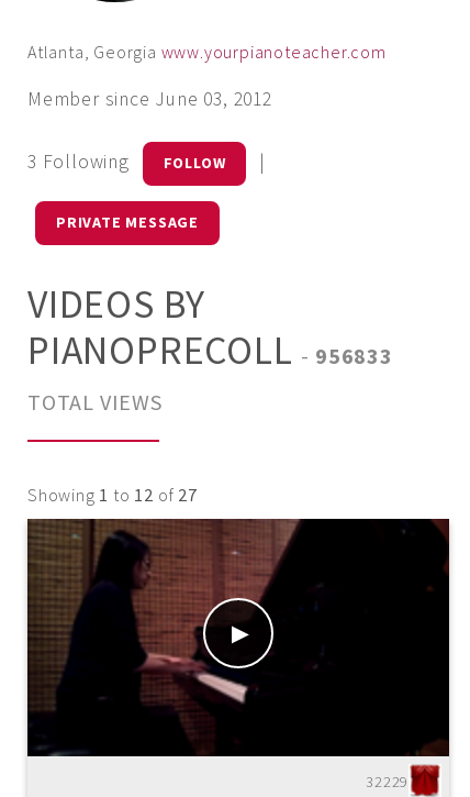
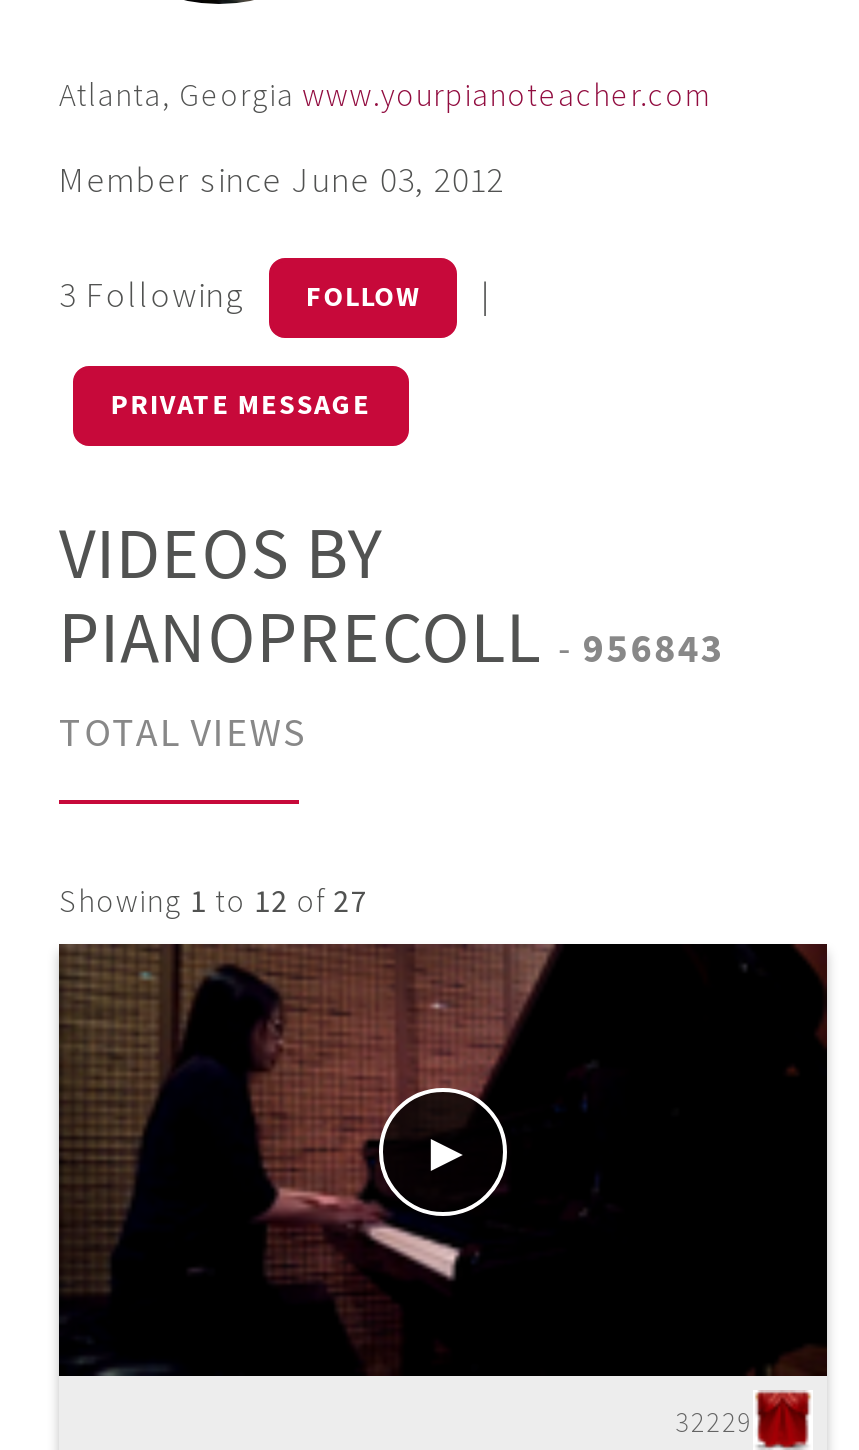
- PIANOPRECOLL -956833
+ PIANOPRECOLL -956843
